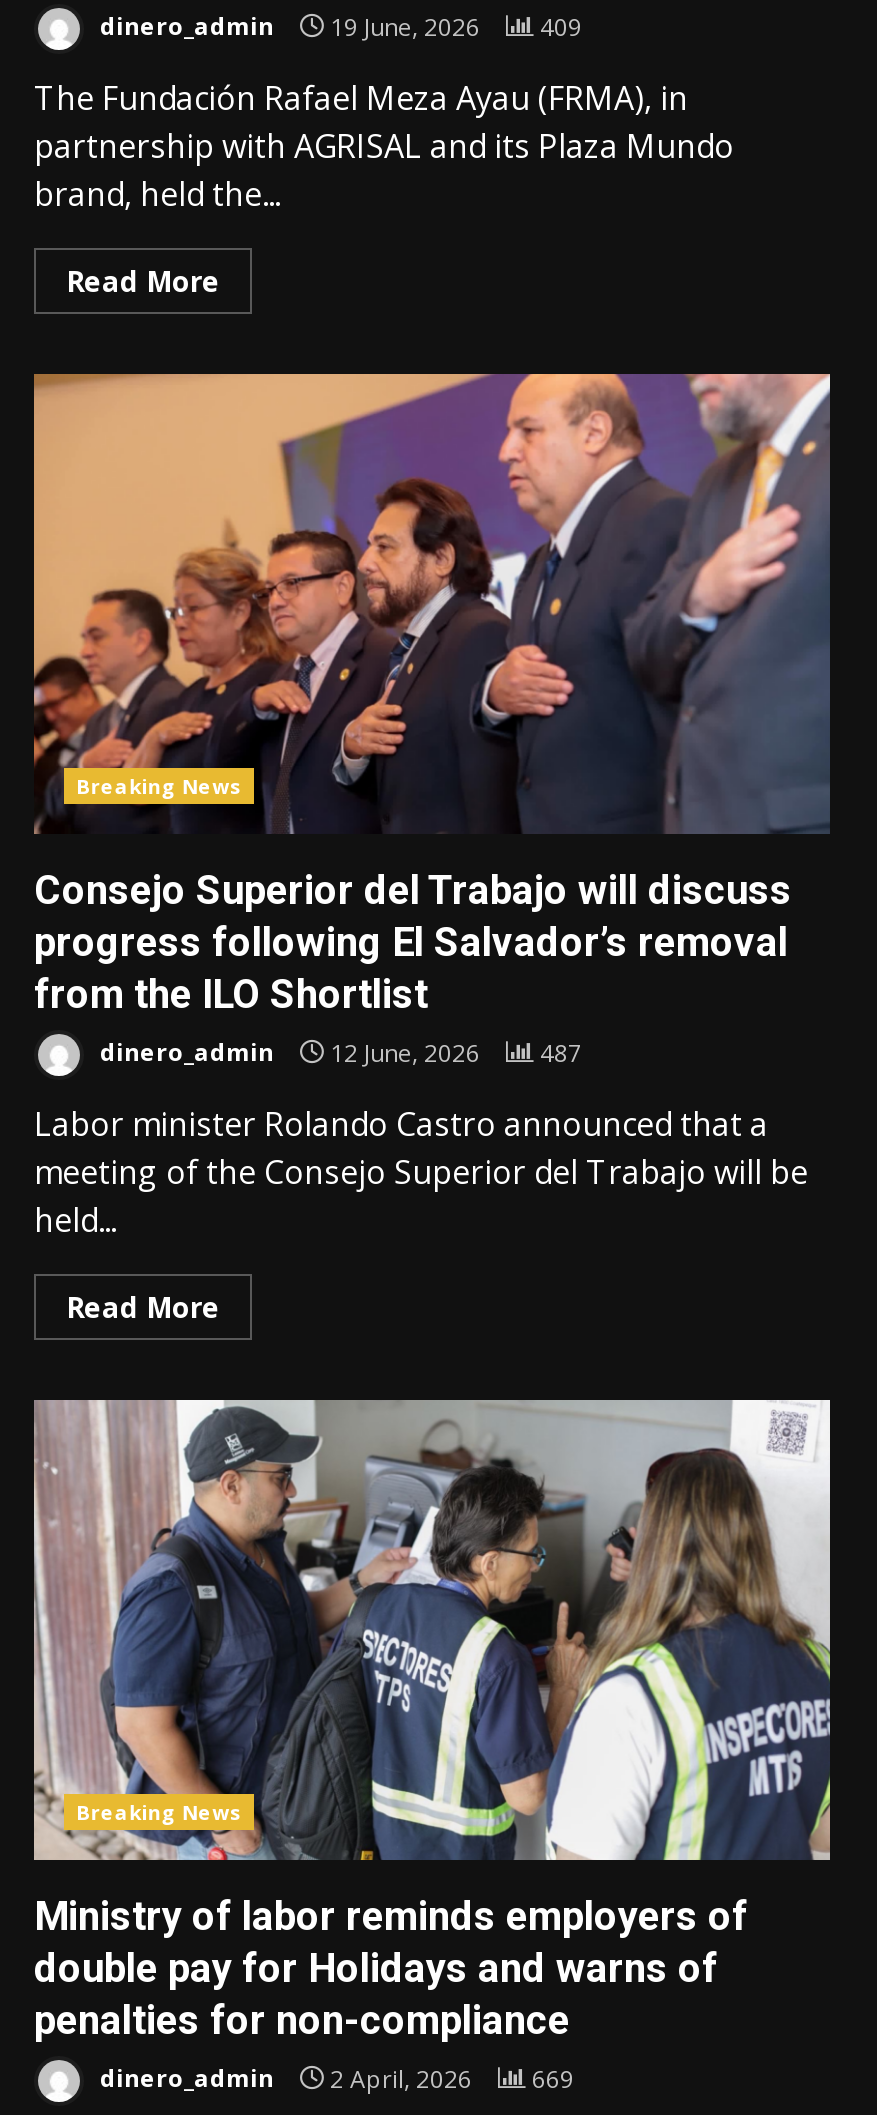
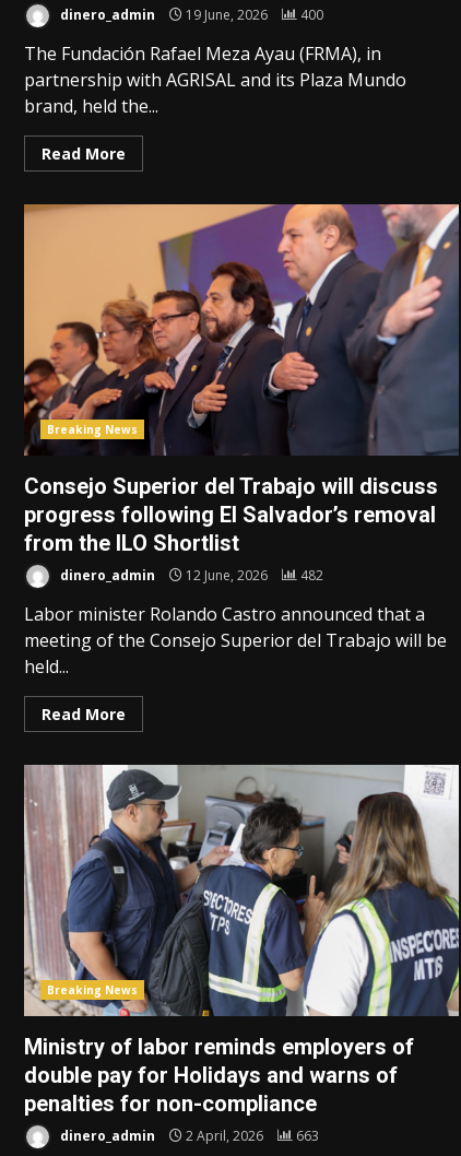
- dinero_admin 19 June, 2026 409
+ dinero_admin 19 June, 2026 400

- dinero_admin 12 June, 2026 487
+ dinero_admin 12 June, 2026 482

- dinero_admin 2 April, 2026 669
+ dinero_admin 2 April, 2026 663
